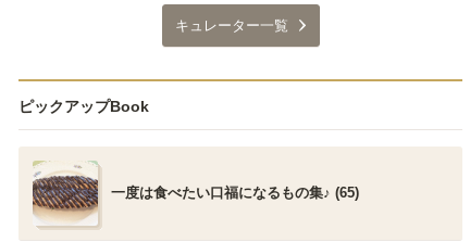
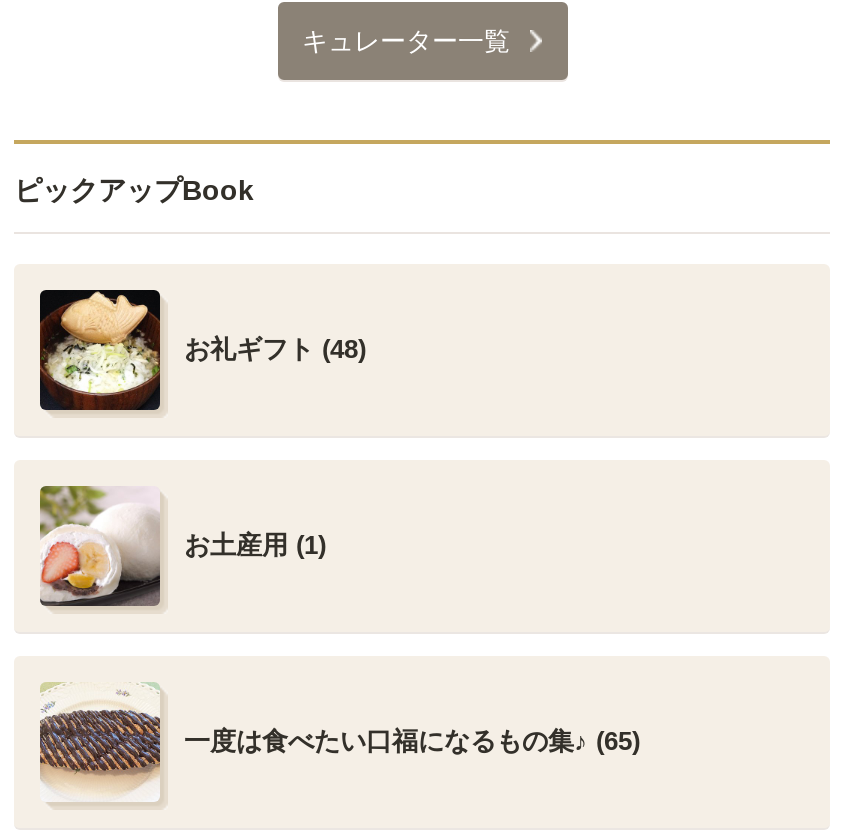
+ [image]
+ お礼ギフト (48)

+ [image]
+ お土産用 (1)
